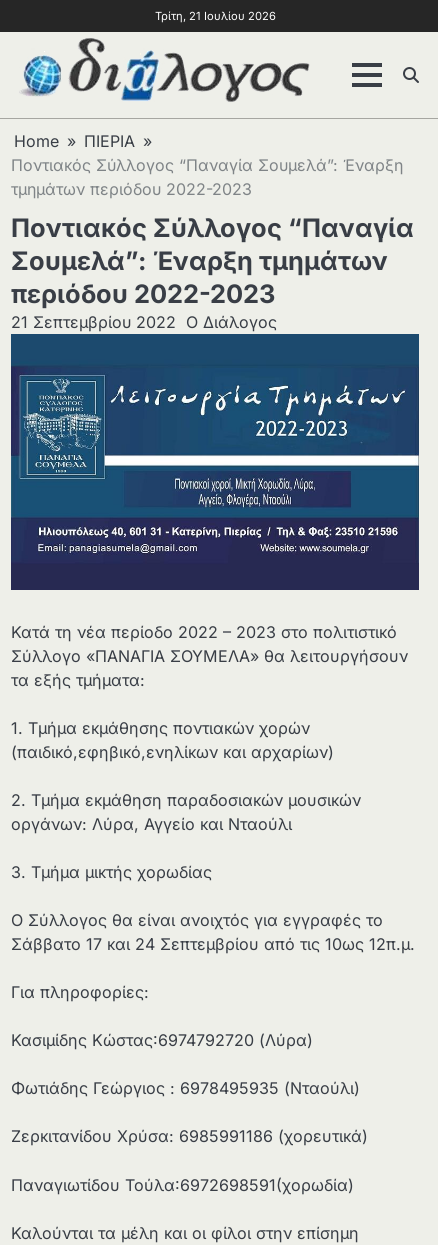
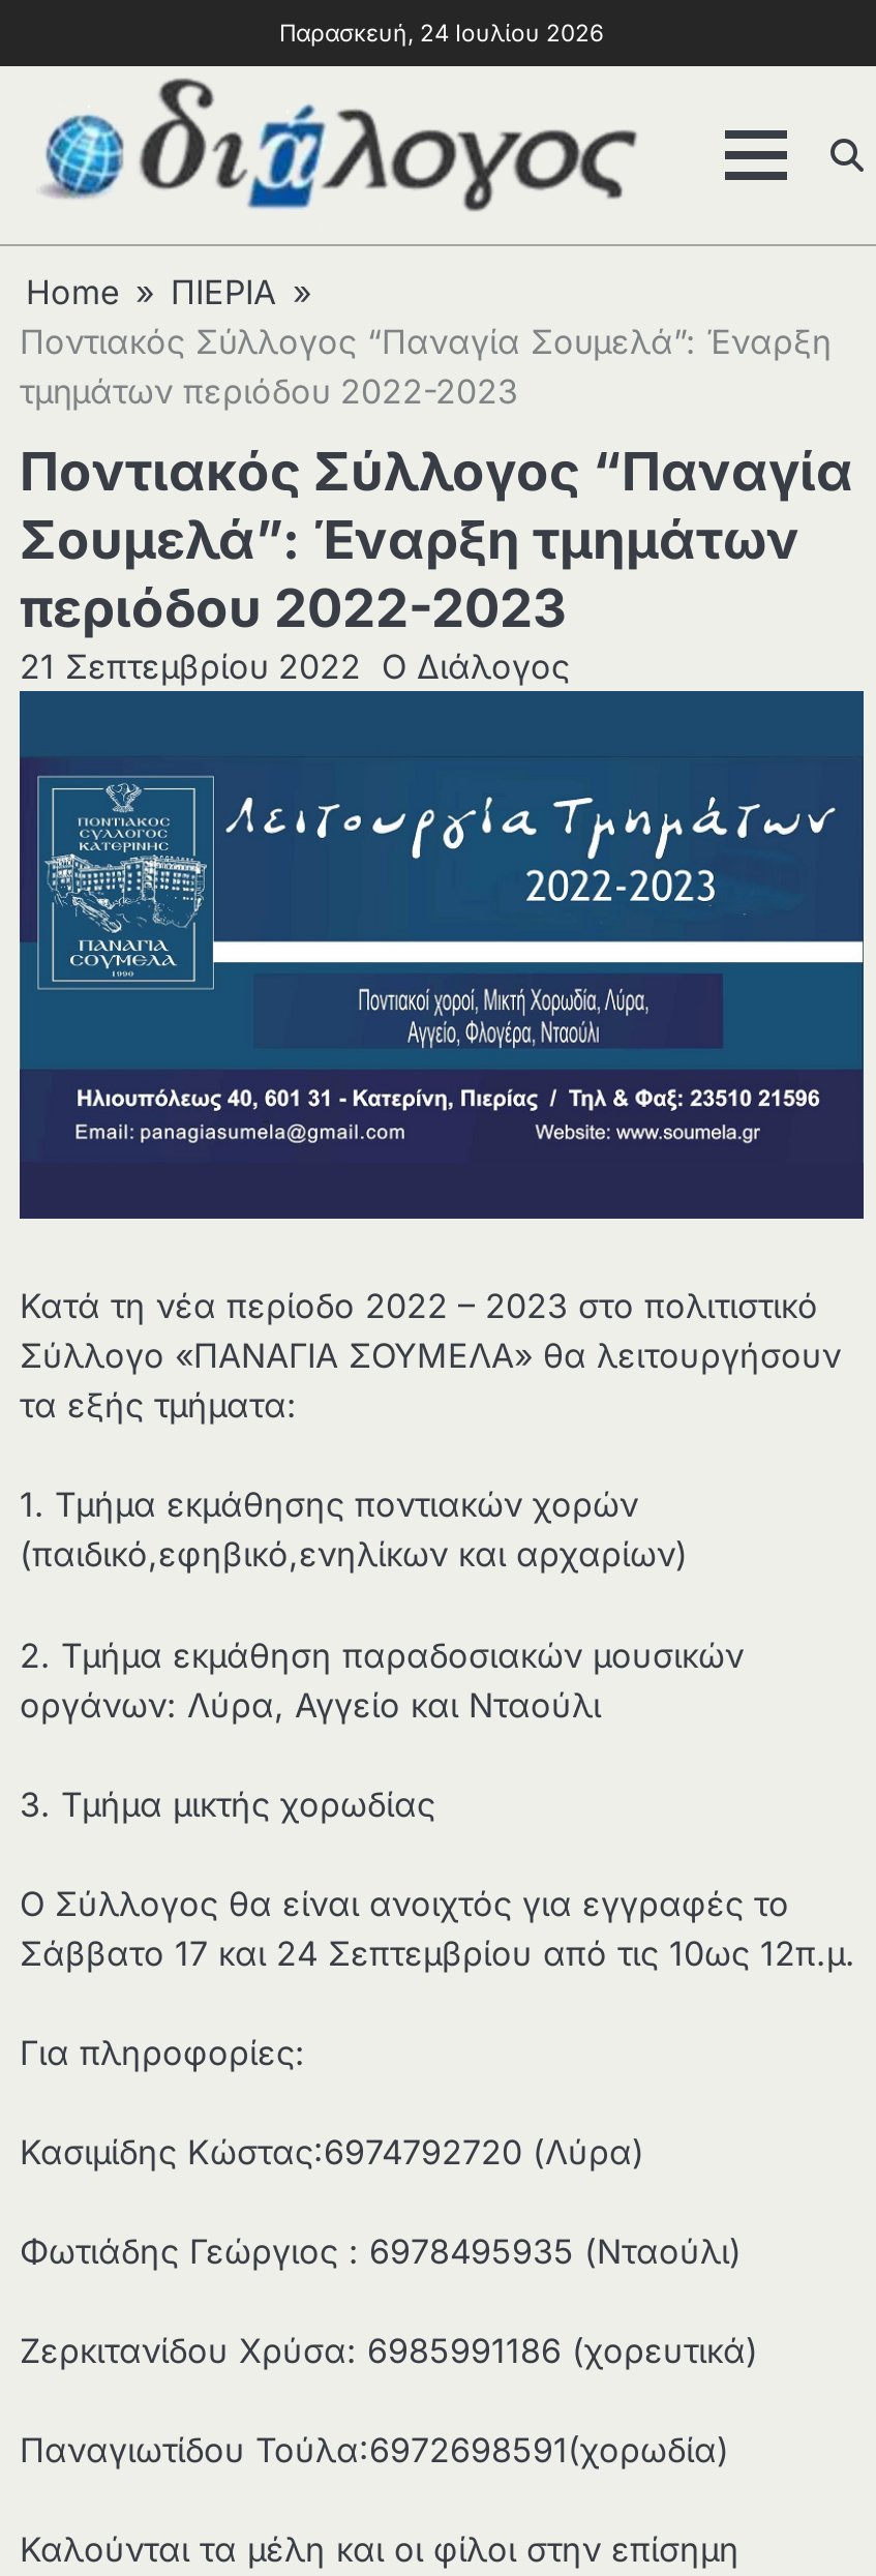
- Τρίτη, 21 Ιουλίου 2026
+ Παρασκευή, 24 Ιουλίου 2026
